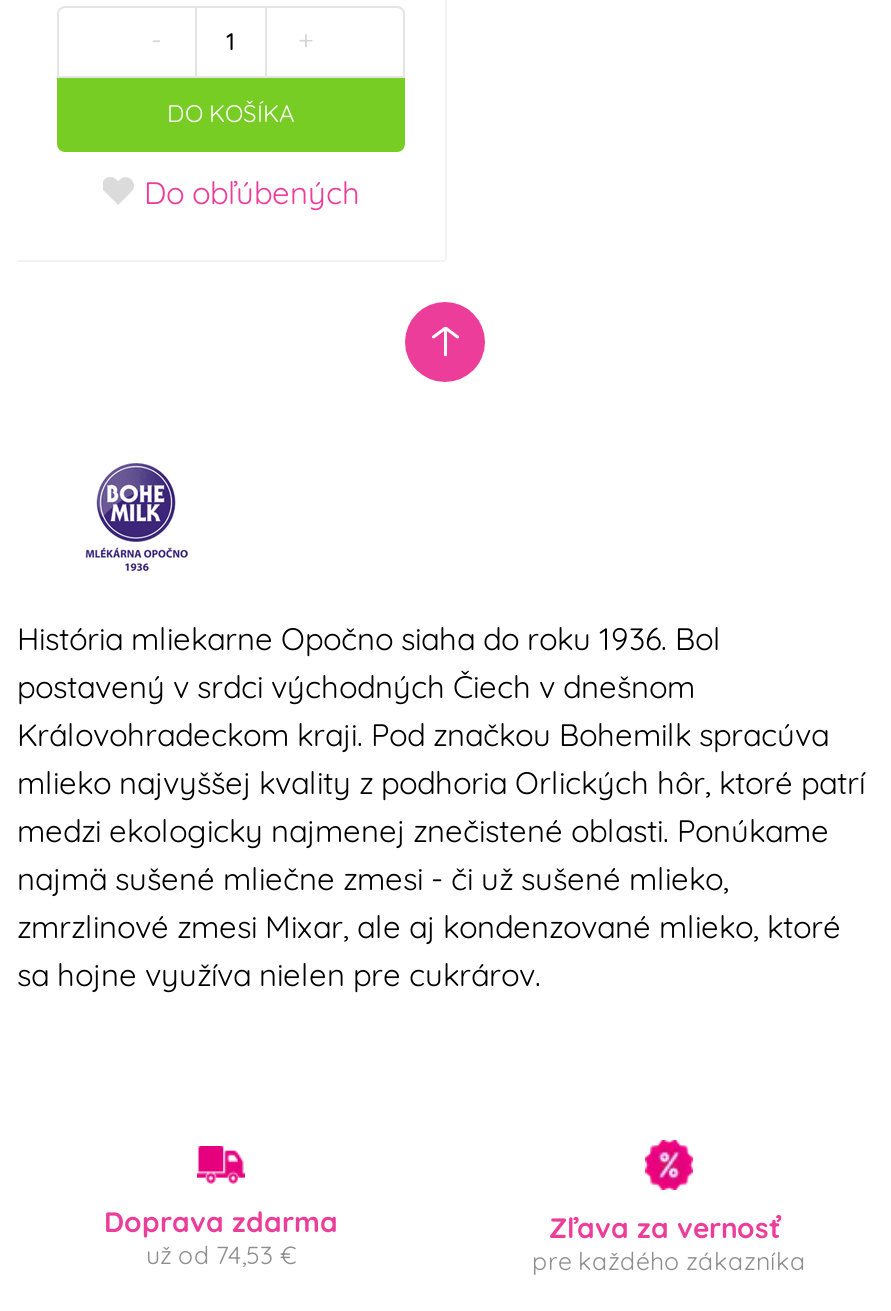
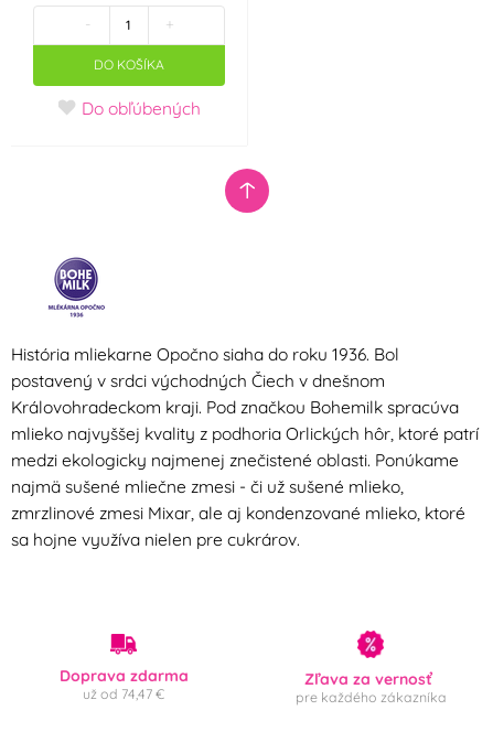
- už od 74,53 €
+ už od 74,47 €
